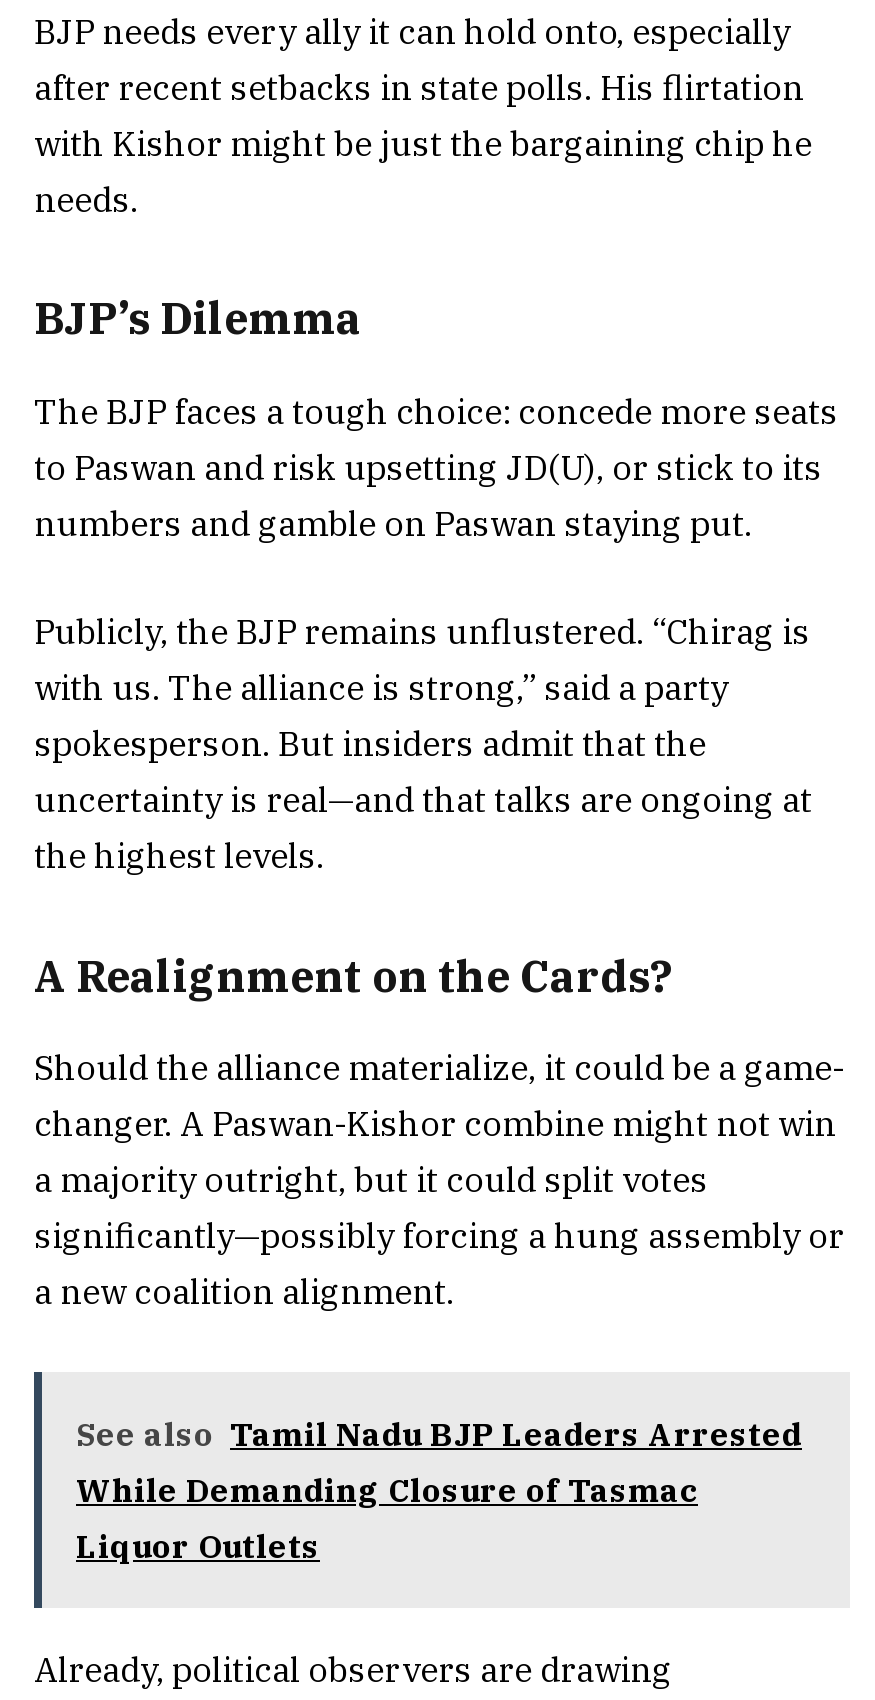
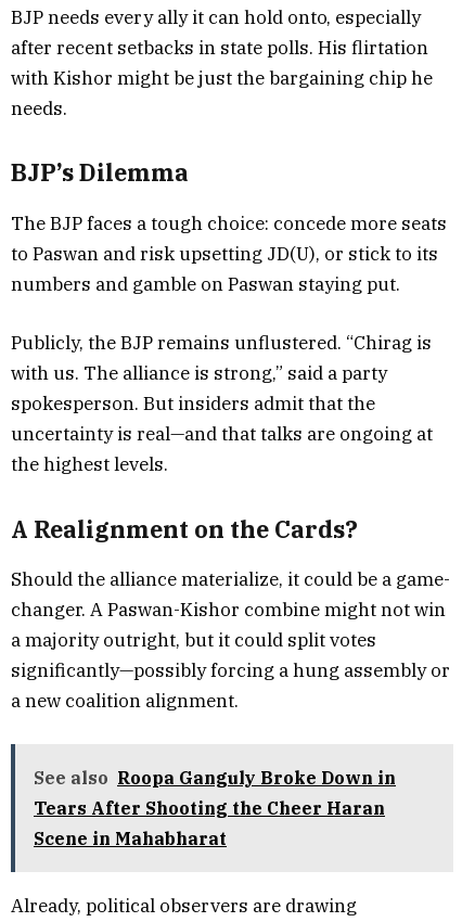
- See also Tamil Nadu BJP Leaders Arrested
- While Demanding Closure of Tasmac
- Liquor Outlets
+ See also Roopa Ganguly Broke Down in
+ Tears After Shooting the Cheer Haran
+ Scene in Mahabharat
